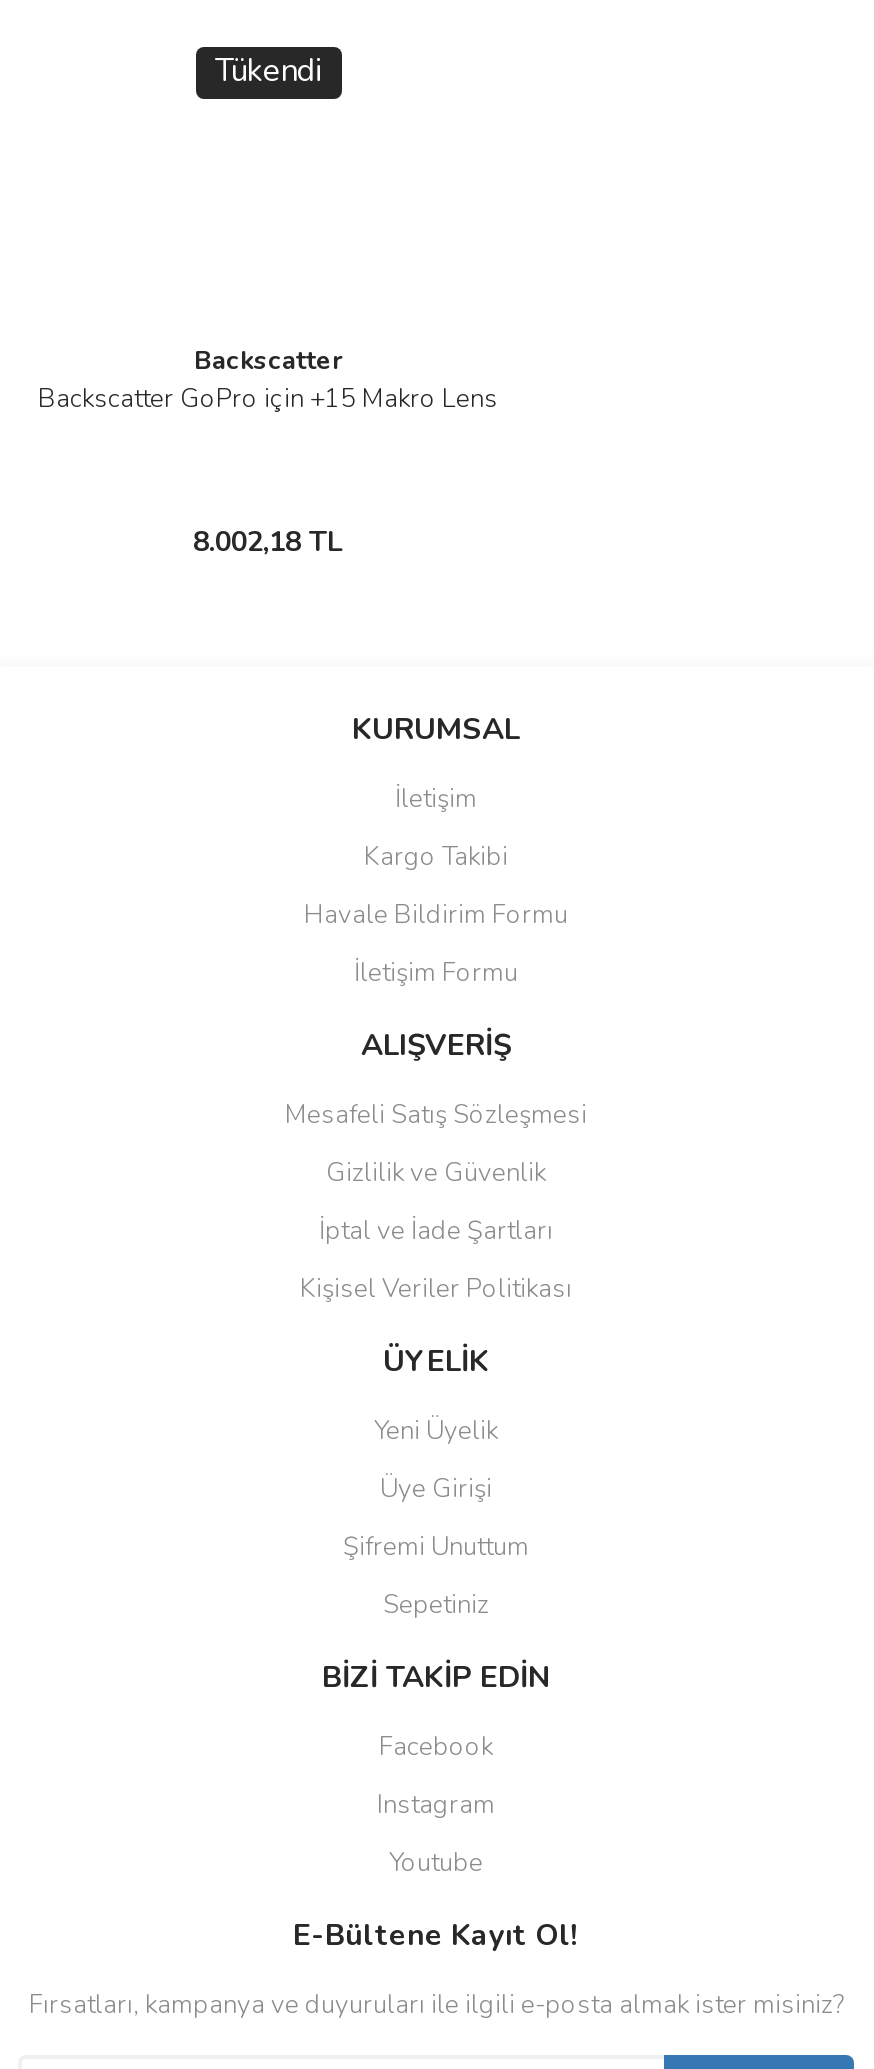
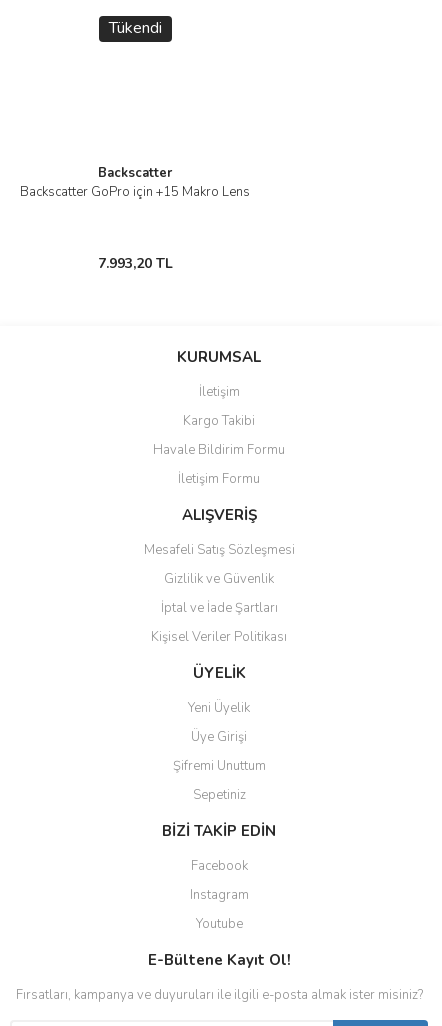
- 8.002,18 TL
+ 7.993,20 TL
